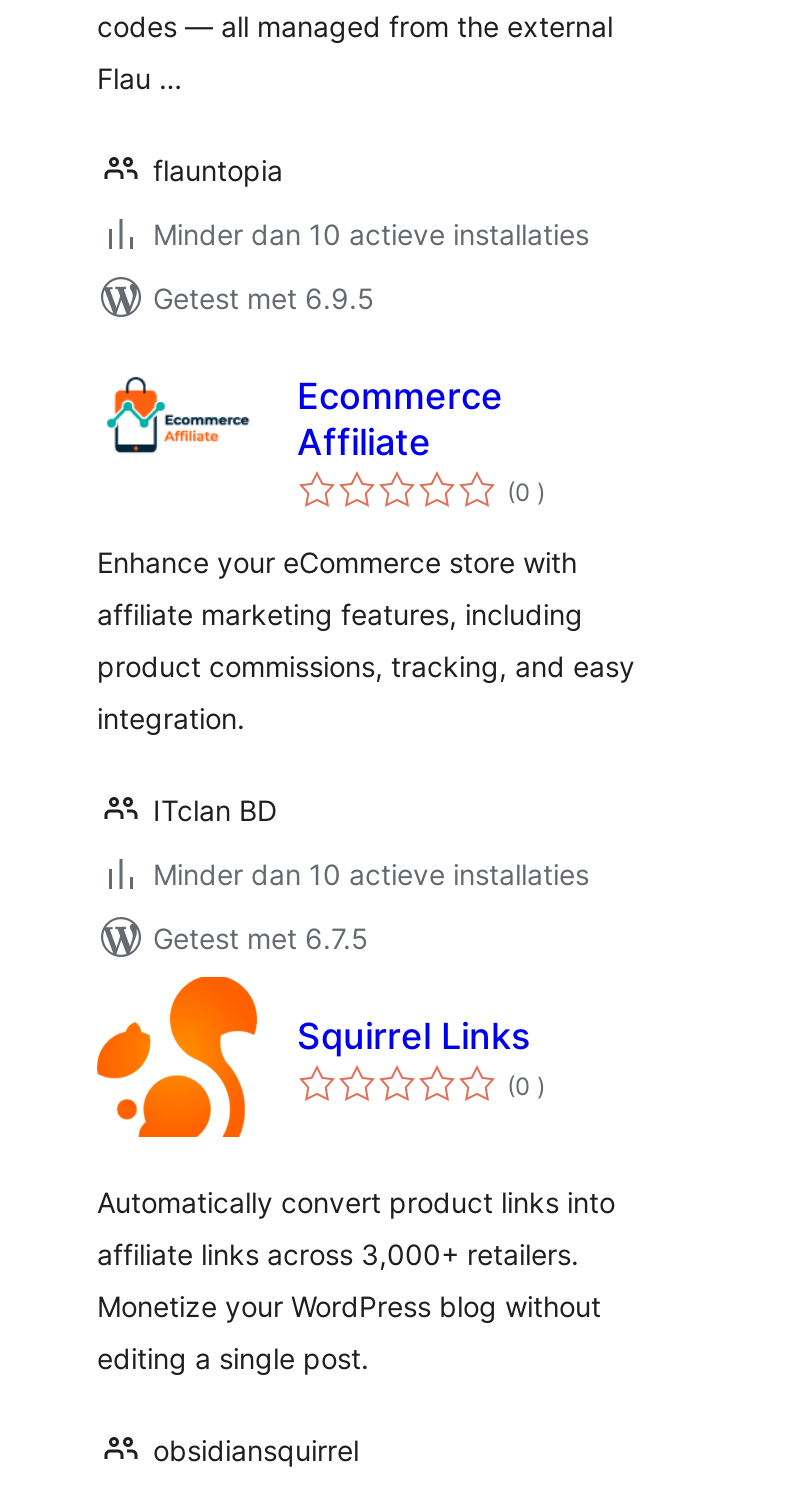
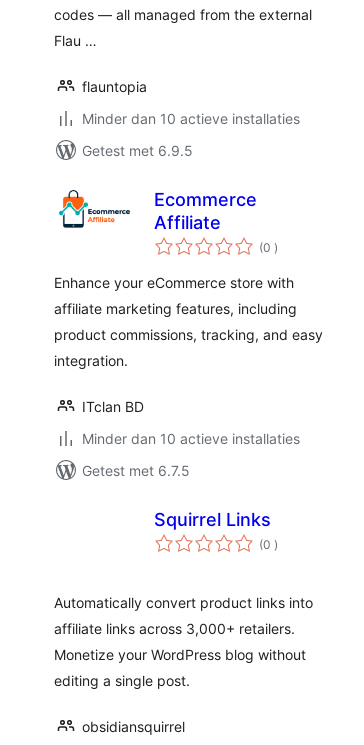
- [image]
